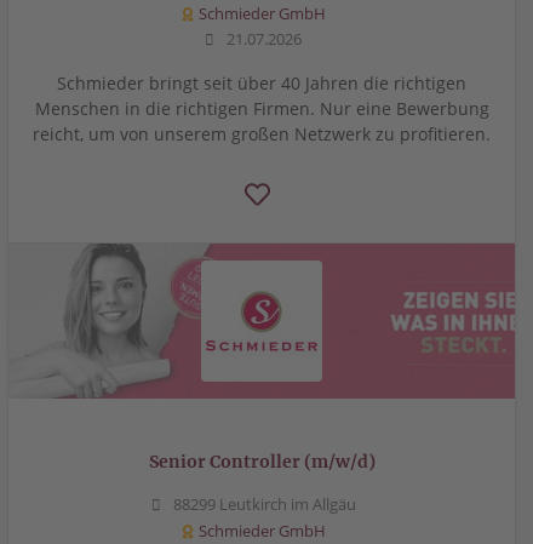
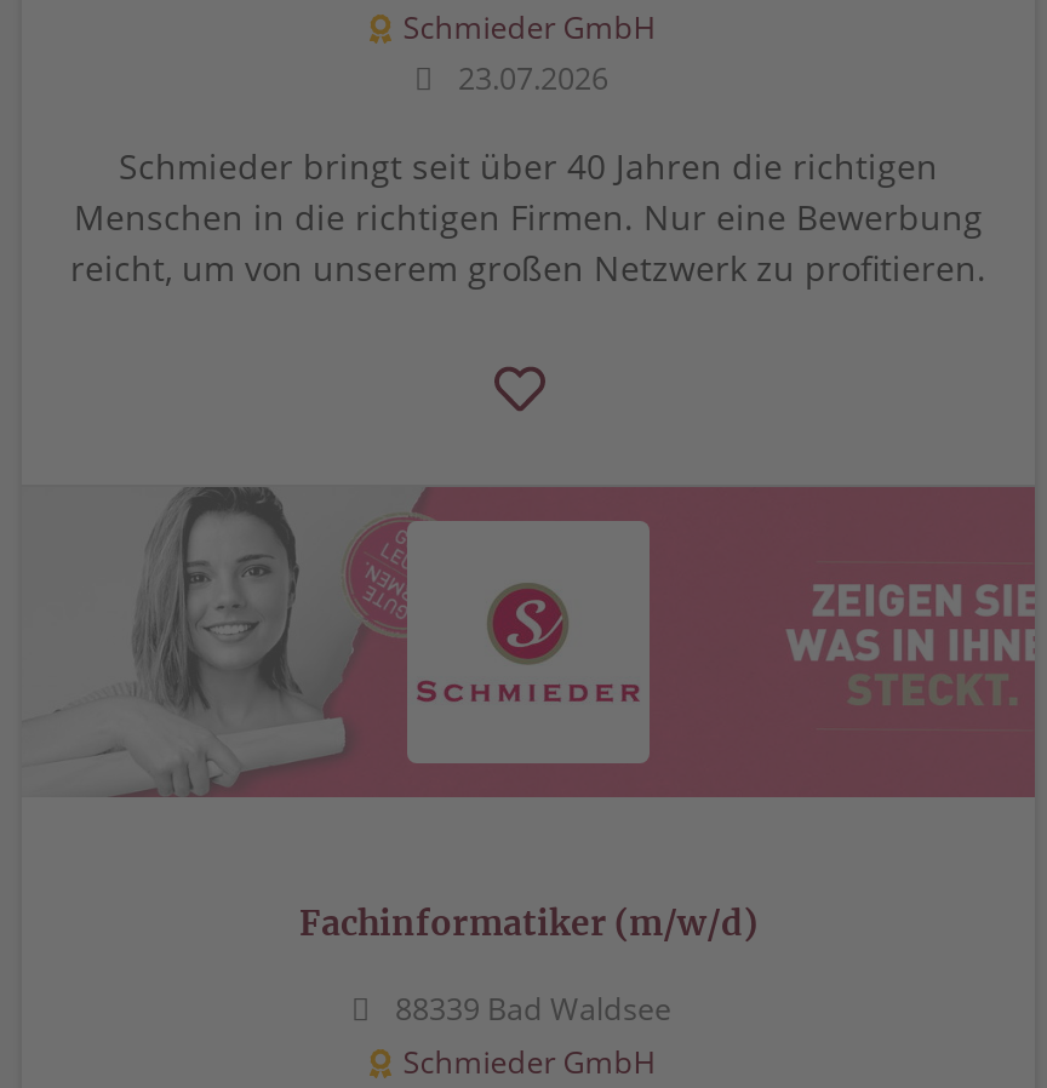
- 21.07.2026
+ 23.07.2026

- Senior Controller (m/w/d)
+ Fachinformatiker (m/w/d)

- 88299 Leutkirch im Allgäu
+ 88339 Bad Waldsee
